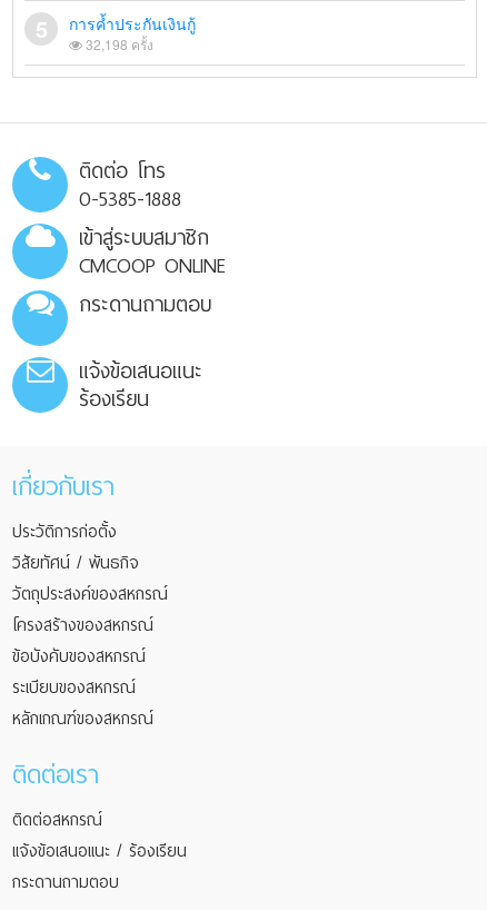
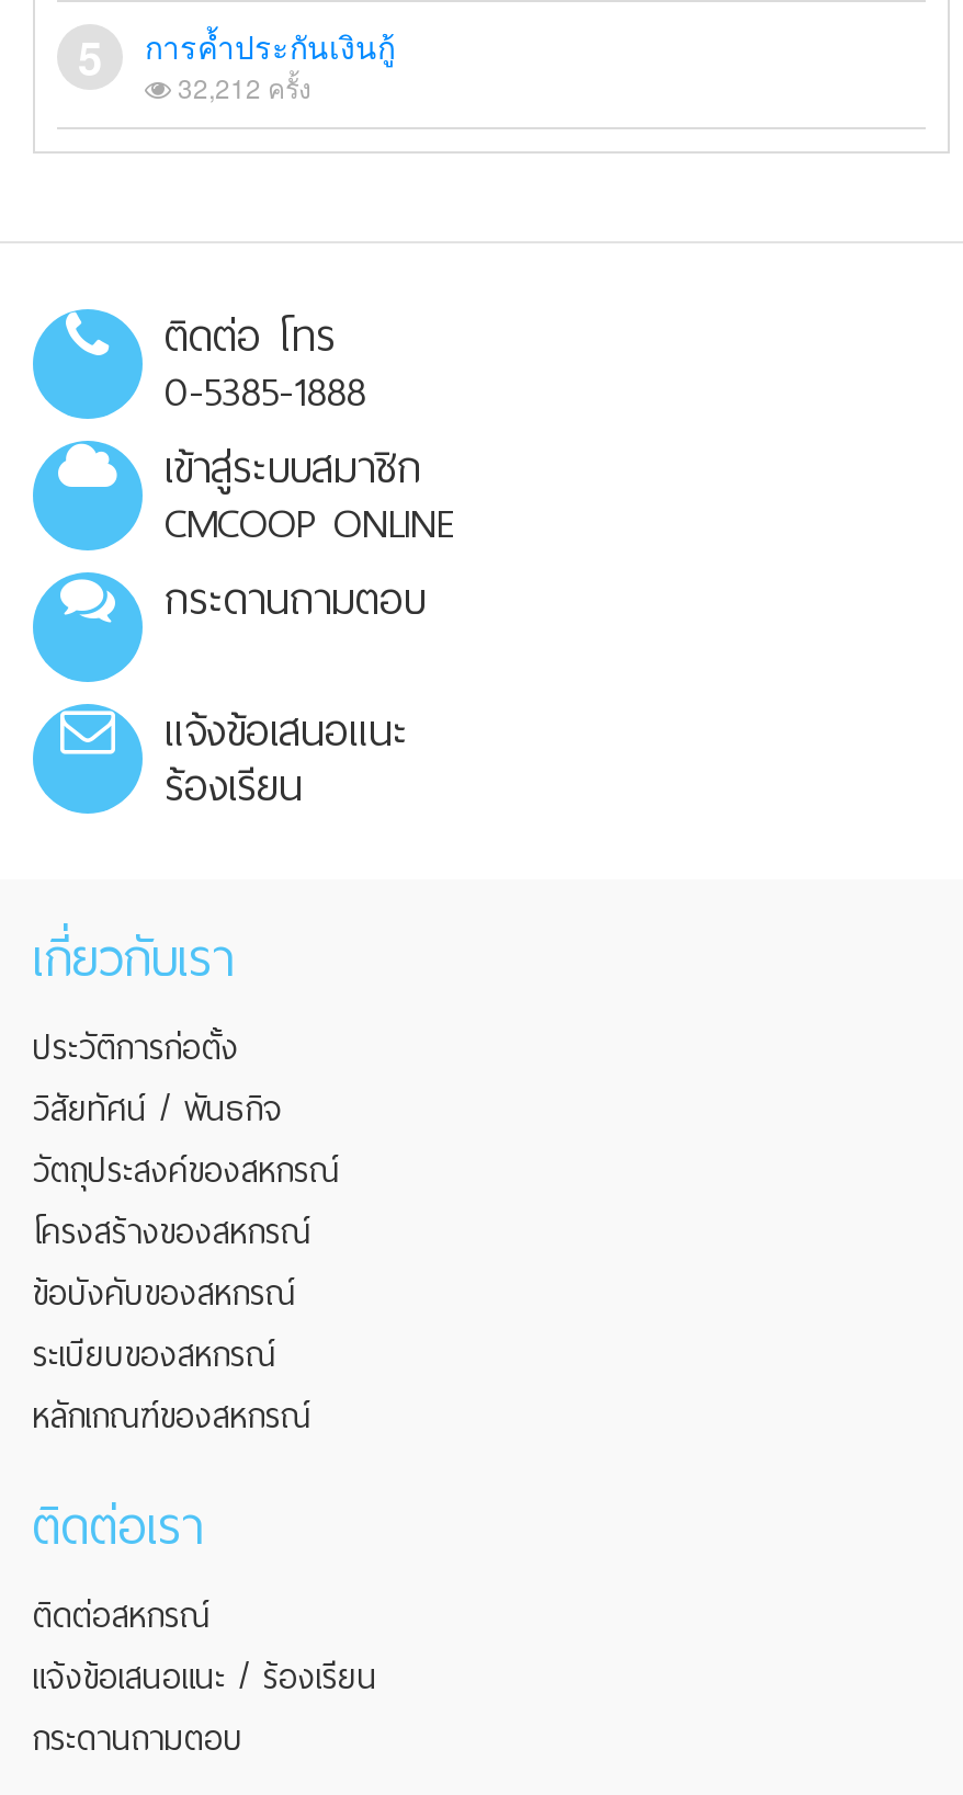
- 32,198 ครั้ง
+ 32,212 ครั้ง
